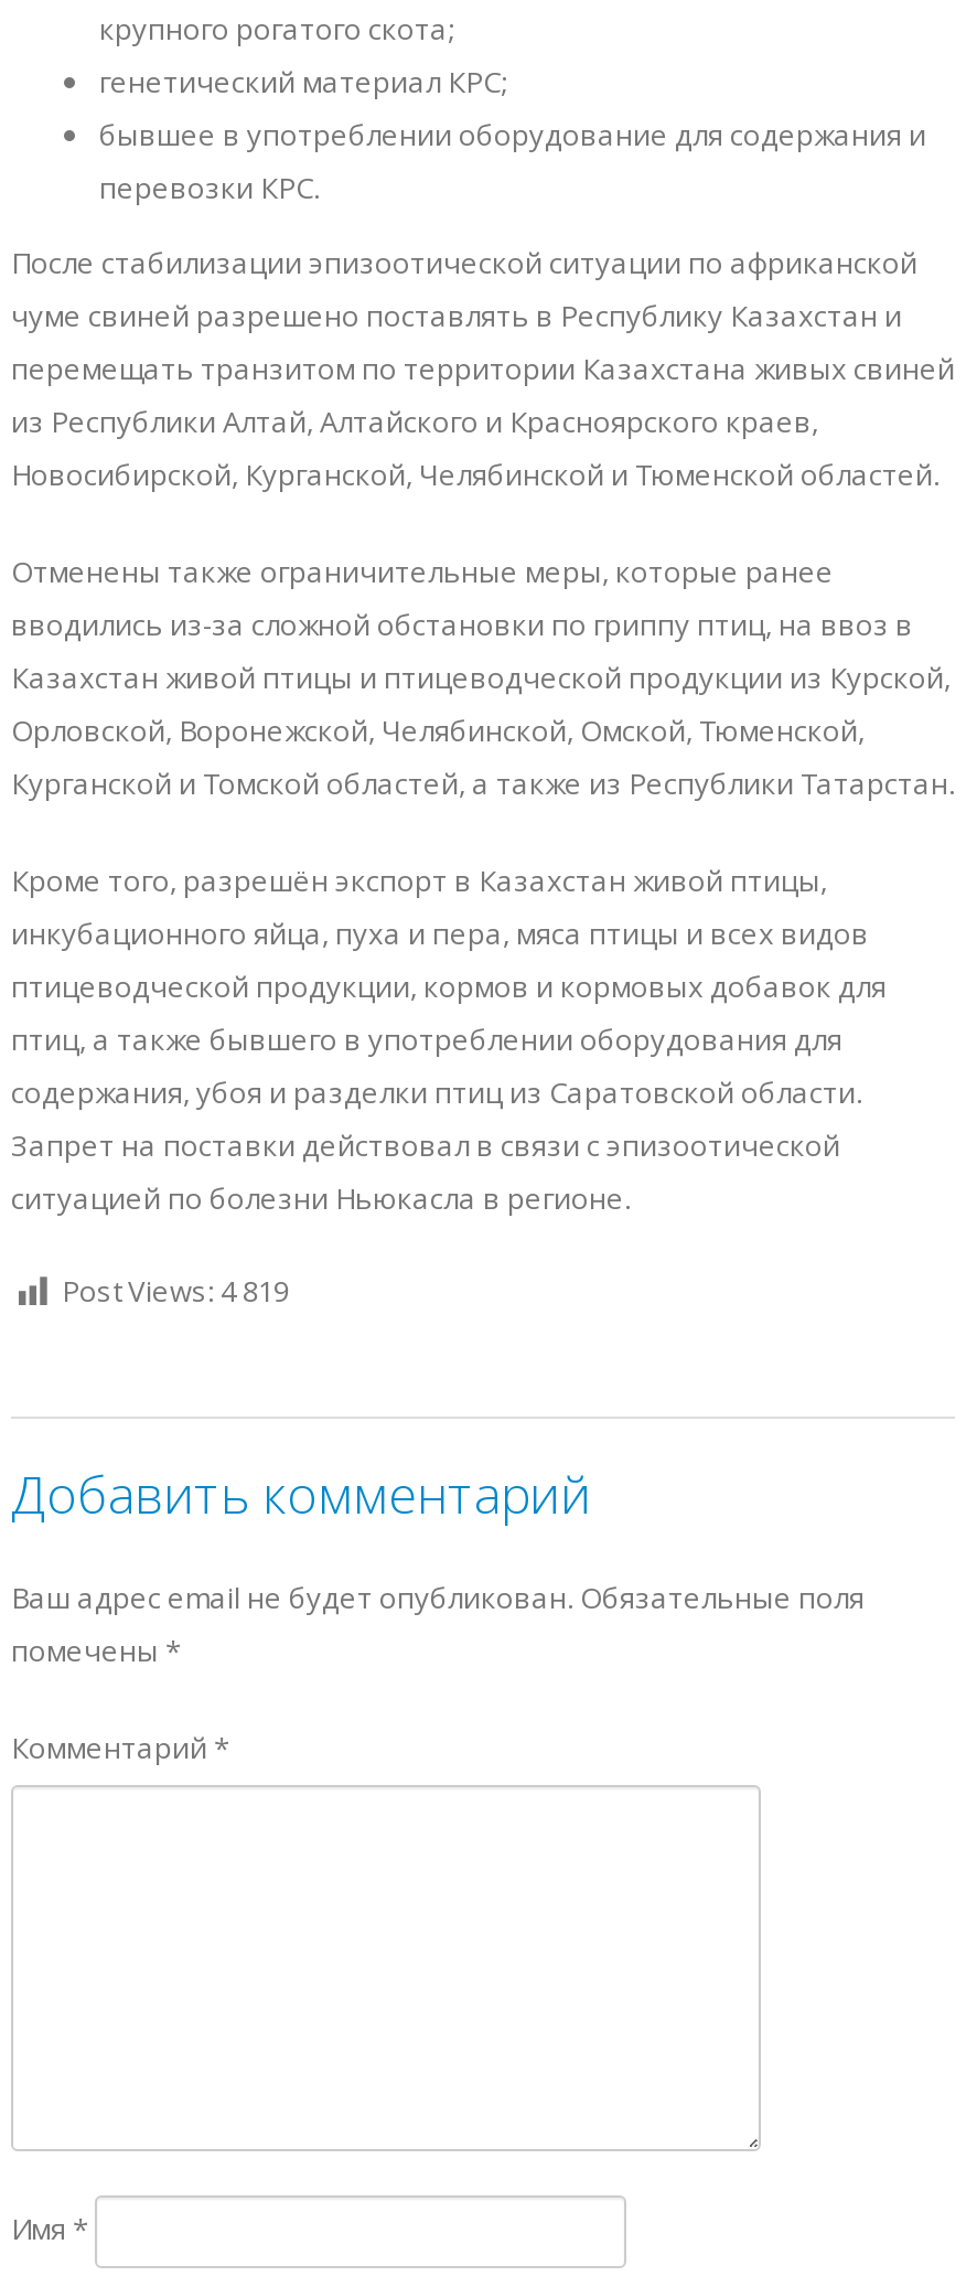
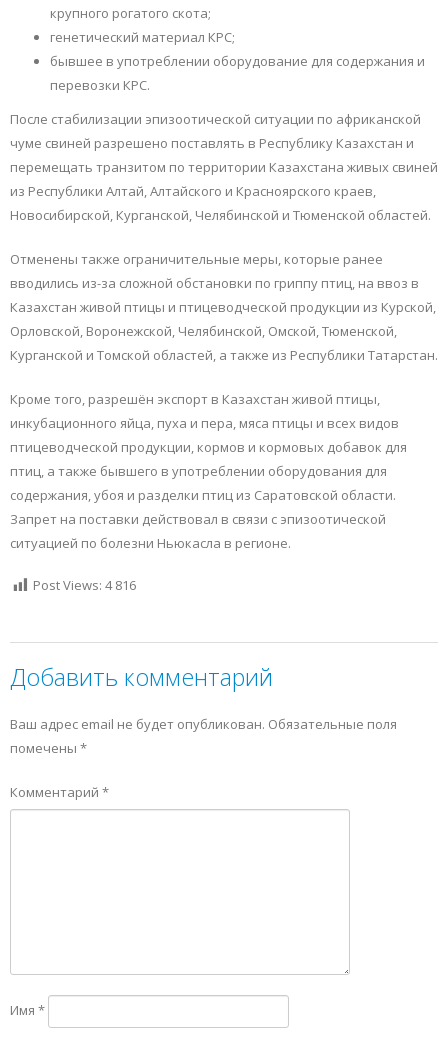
- Post Views: 4 819
+ Post Views: 4 816
